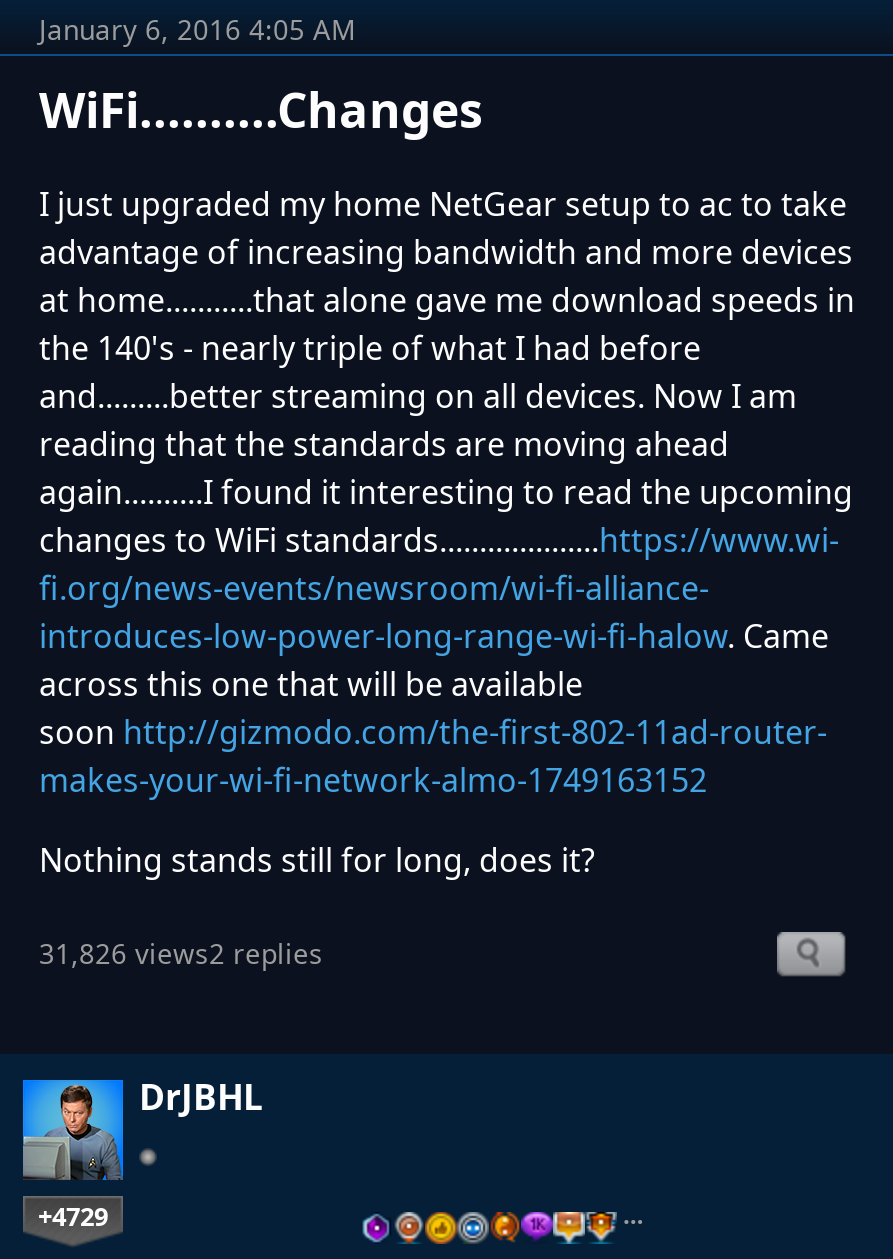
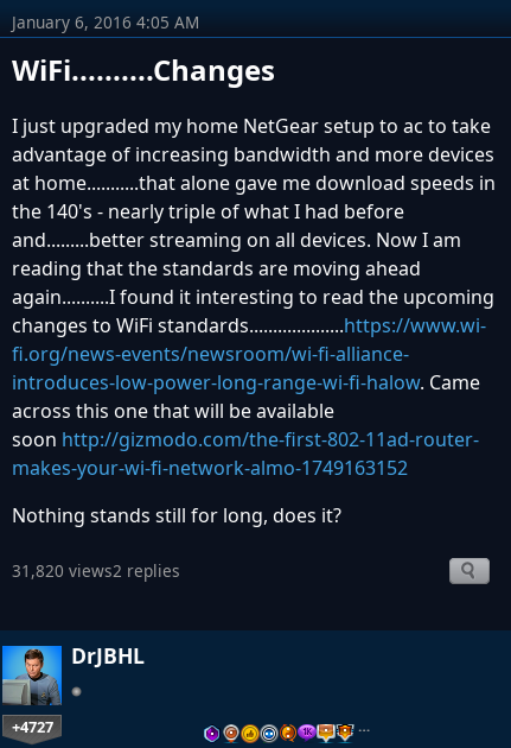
- 31,826 views2 replies
+ 31,820 views2 replies

- +4729
+ +4727
